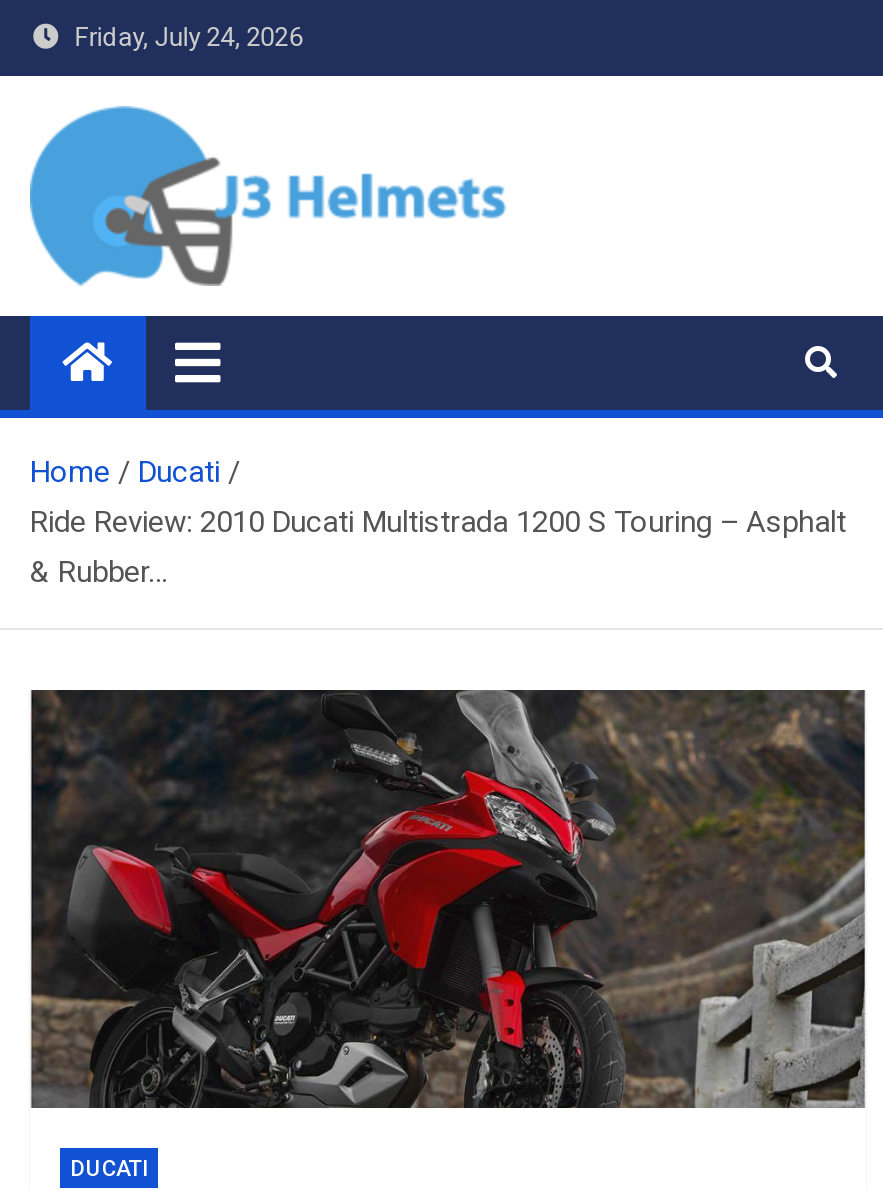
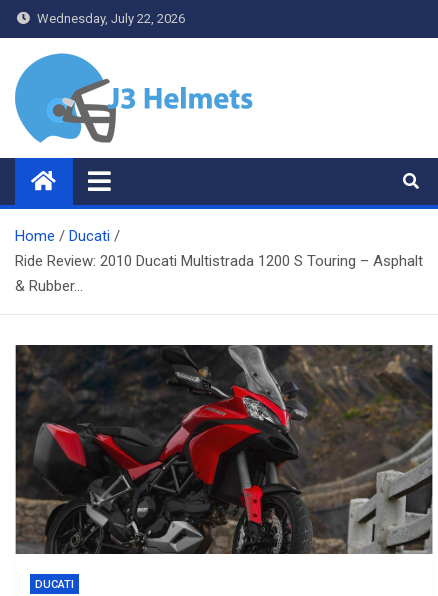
- Friday, July 24, 2026
+ Wednesday, July 22, 2026
